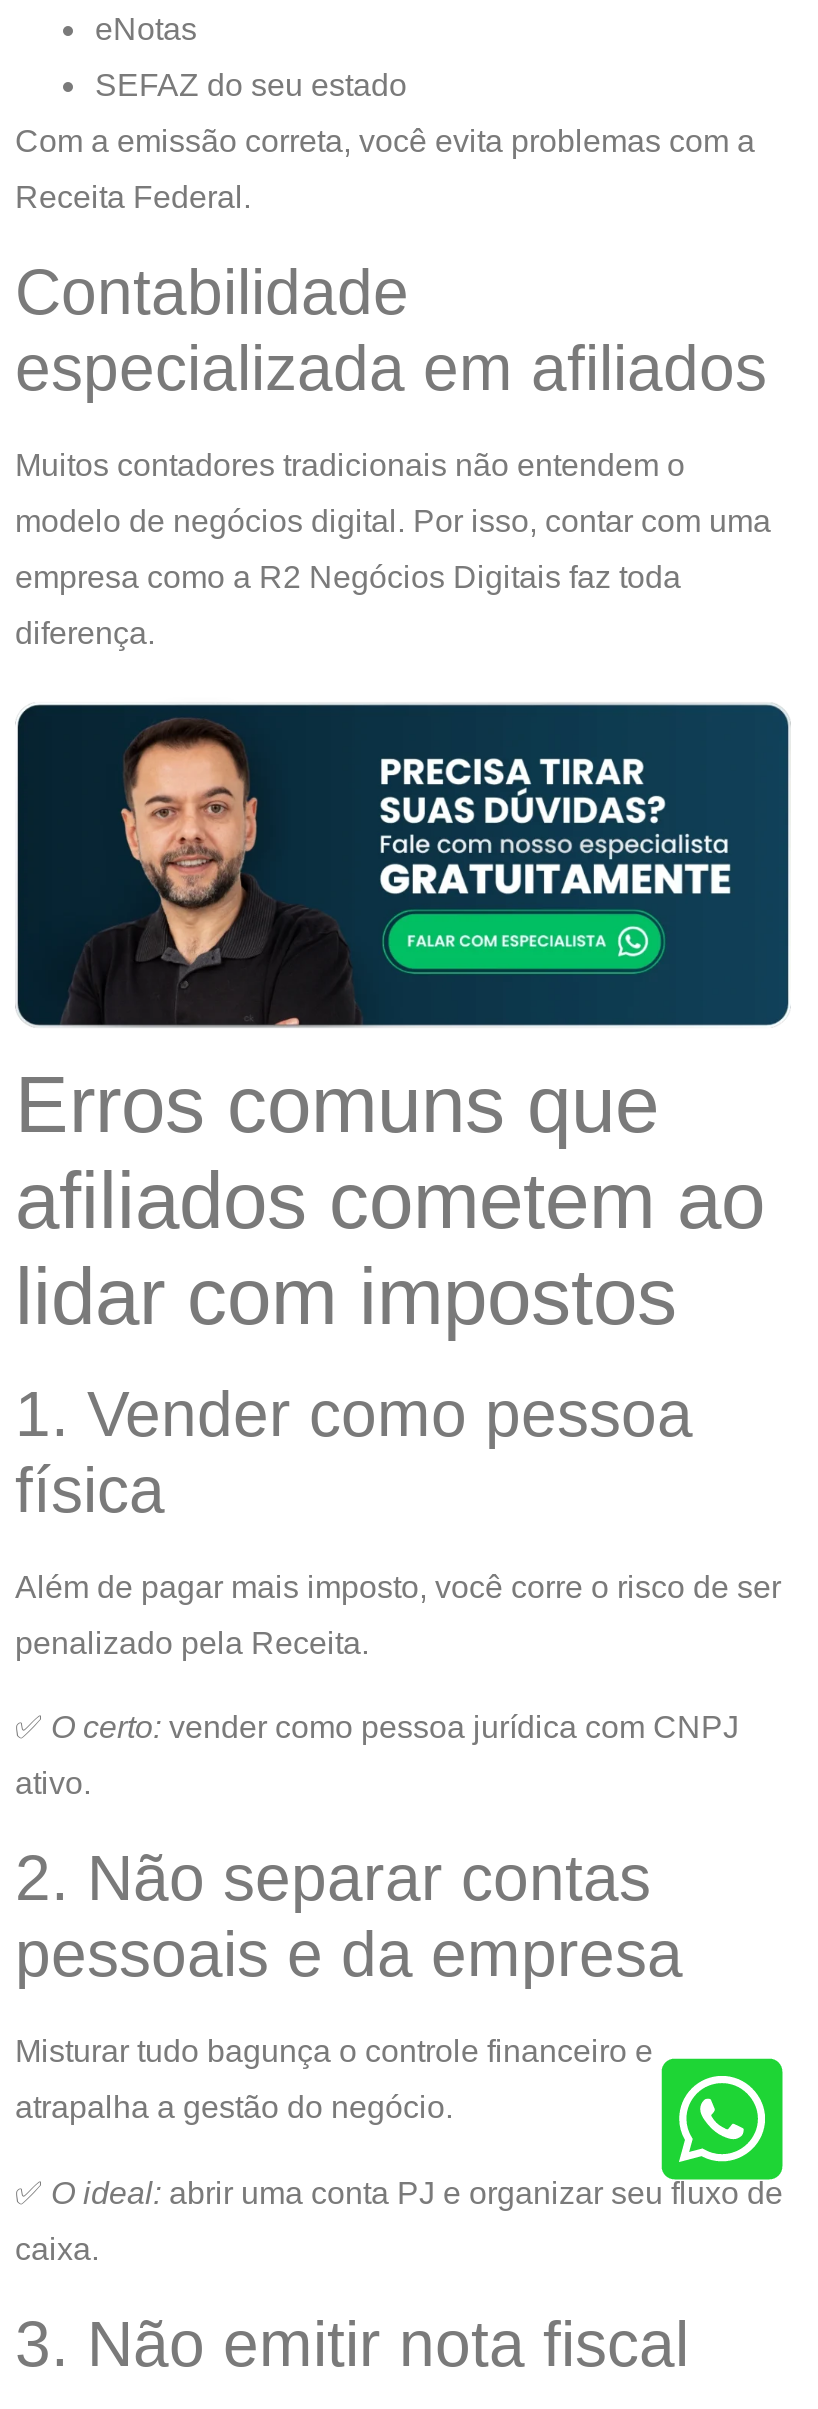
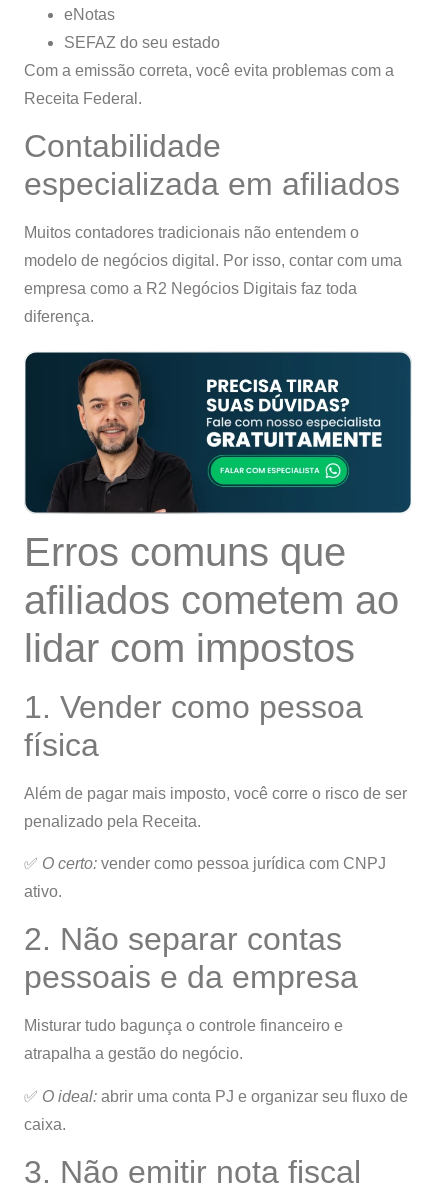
- [image]
